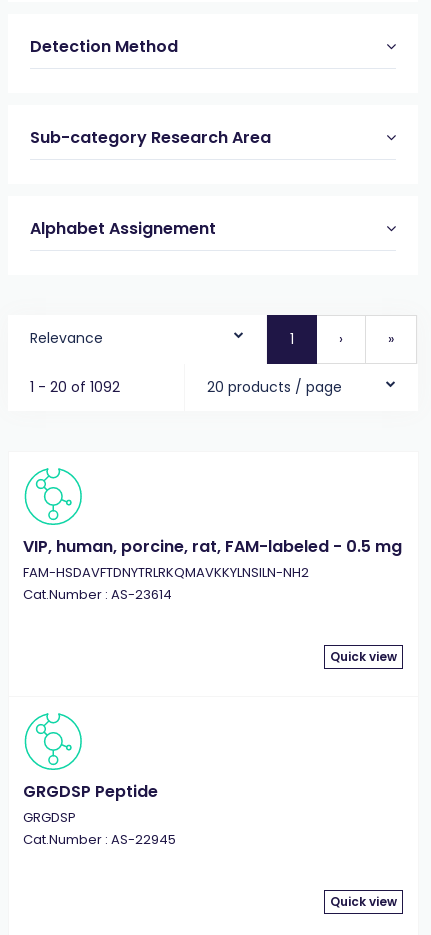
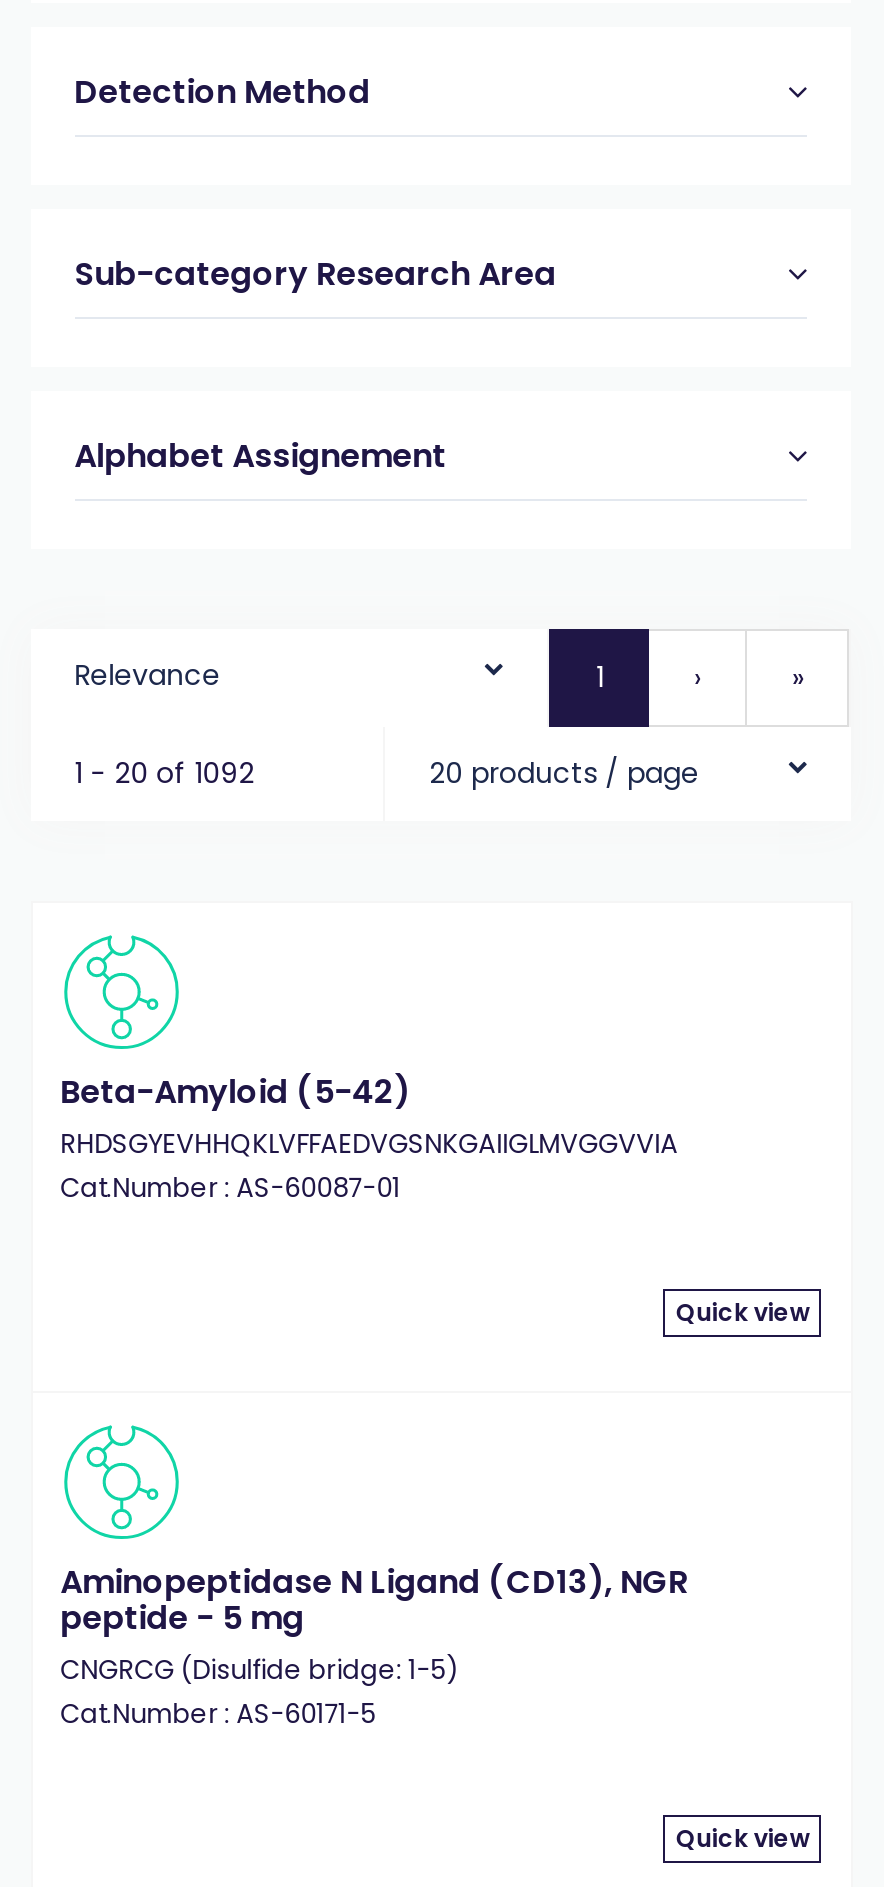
- VIP, human, porcine, rat, FAM-labeled - 0.5 mg
- FAM-HSDAVFTDNYTRLRKQMAVKKYLNSILN-NH2
- Cat.Number : AS-23614
+ Beta-Amyloid (5-42)
+ RHDSGYEVHHQKLVFFAEDVGSNKGAIIGLMVGGVVIA
+ Cat.Number : AS-60087-01

- GRGDSP Peptide
- GRGDSP
- Cat.Number : AS-22945
+ Aminopeptidase N Ligand (CD13), NGR
+ peptide - 5 mg
+ CNGRCG (Disulfide bridge: 1-5)
+ Cat.Number : AS-60171-5
